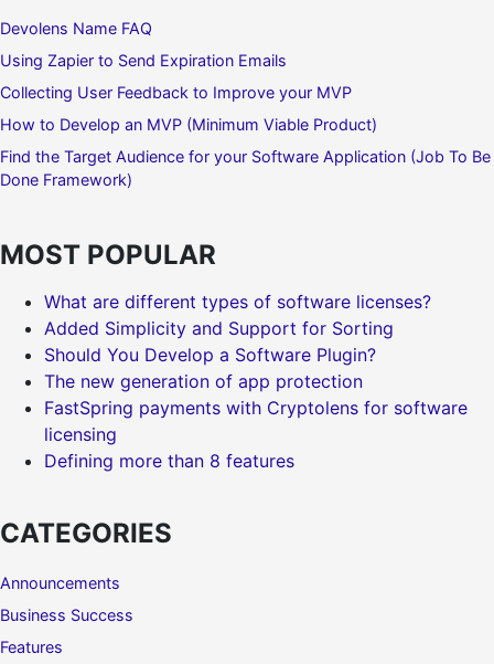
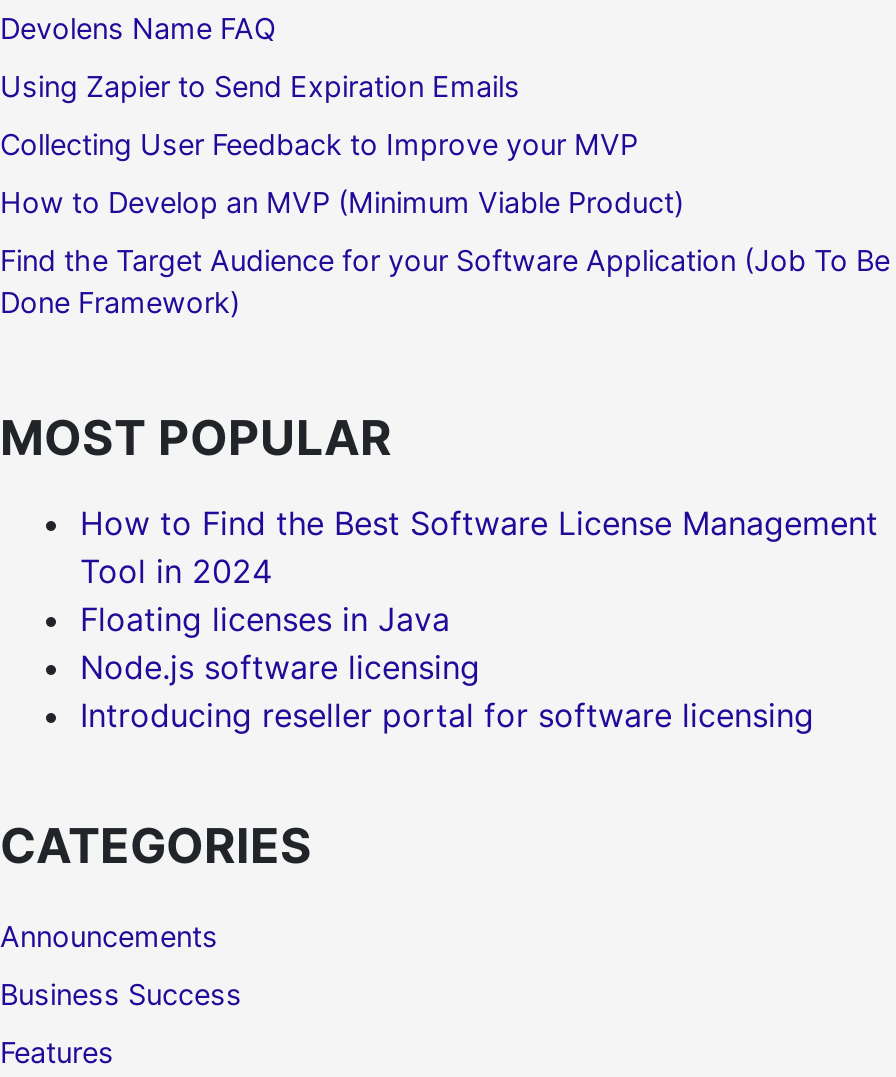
- What are different types of software licenses?
- Added Simplicity and Support for Sorting
- Should You Develop a Software Plugin?
- The new generation of app protection
- FastSpring payments with Cryptolens for software
- licensing
- Defining more than 8 features
+ How to Find the Best Software License Management
+ Tool in 2024
+ Floating licenses in Java
+ Node.js software licensing
+ Introducing reseller portal for software licensing
